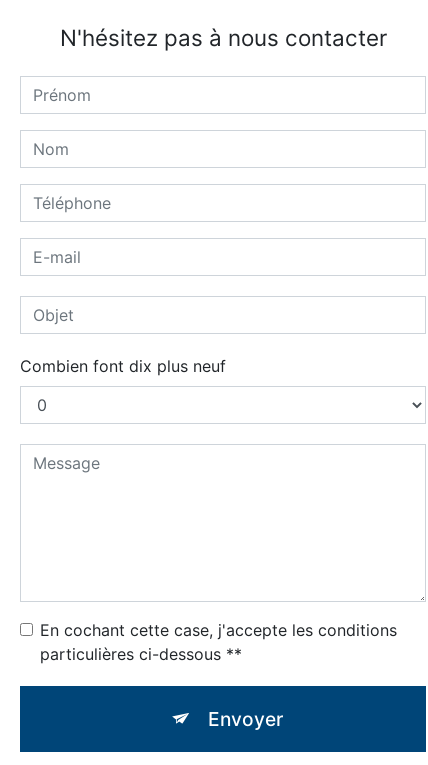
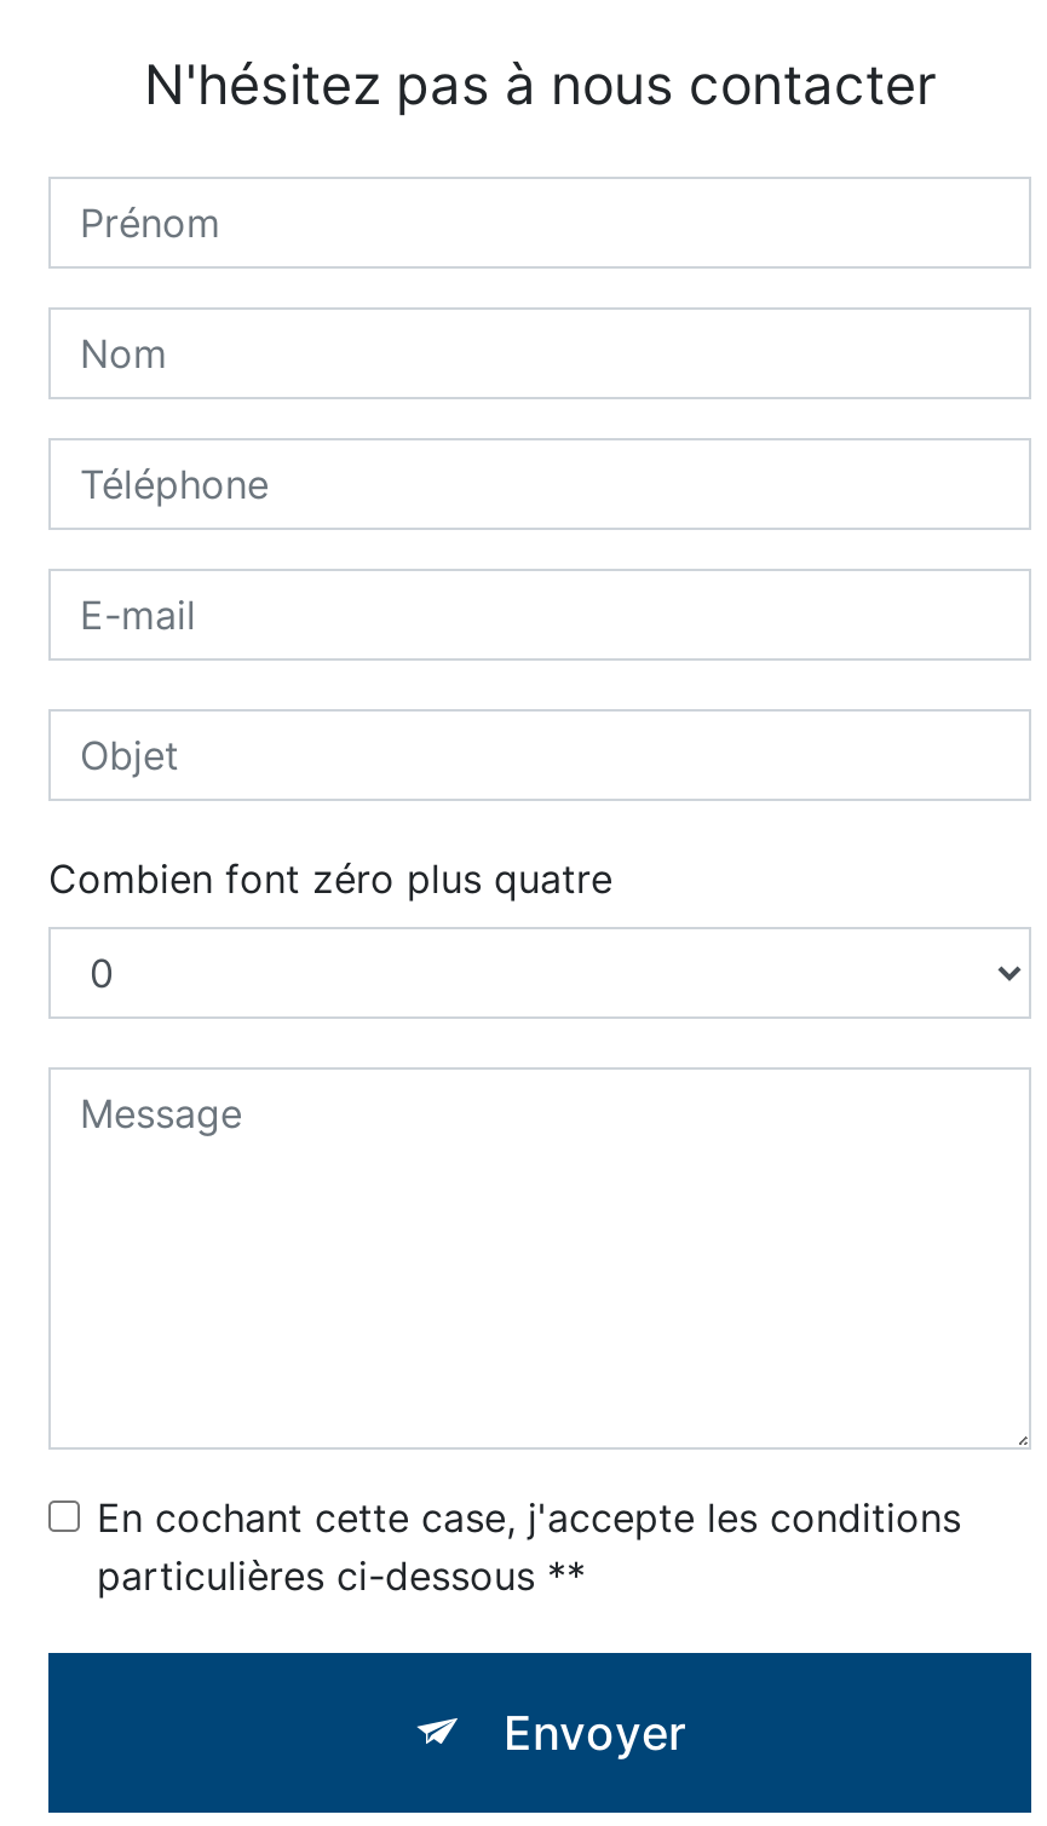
- Combien font dix plus neuf
+ Combien font zéro plus quatre
